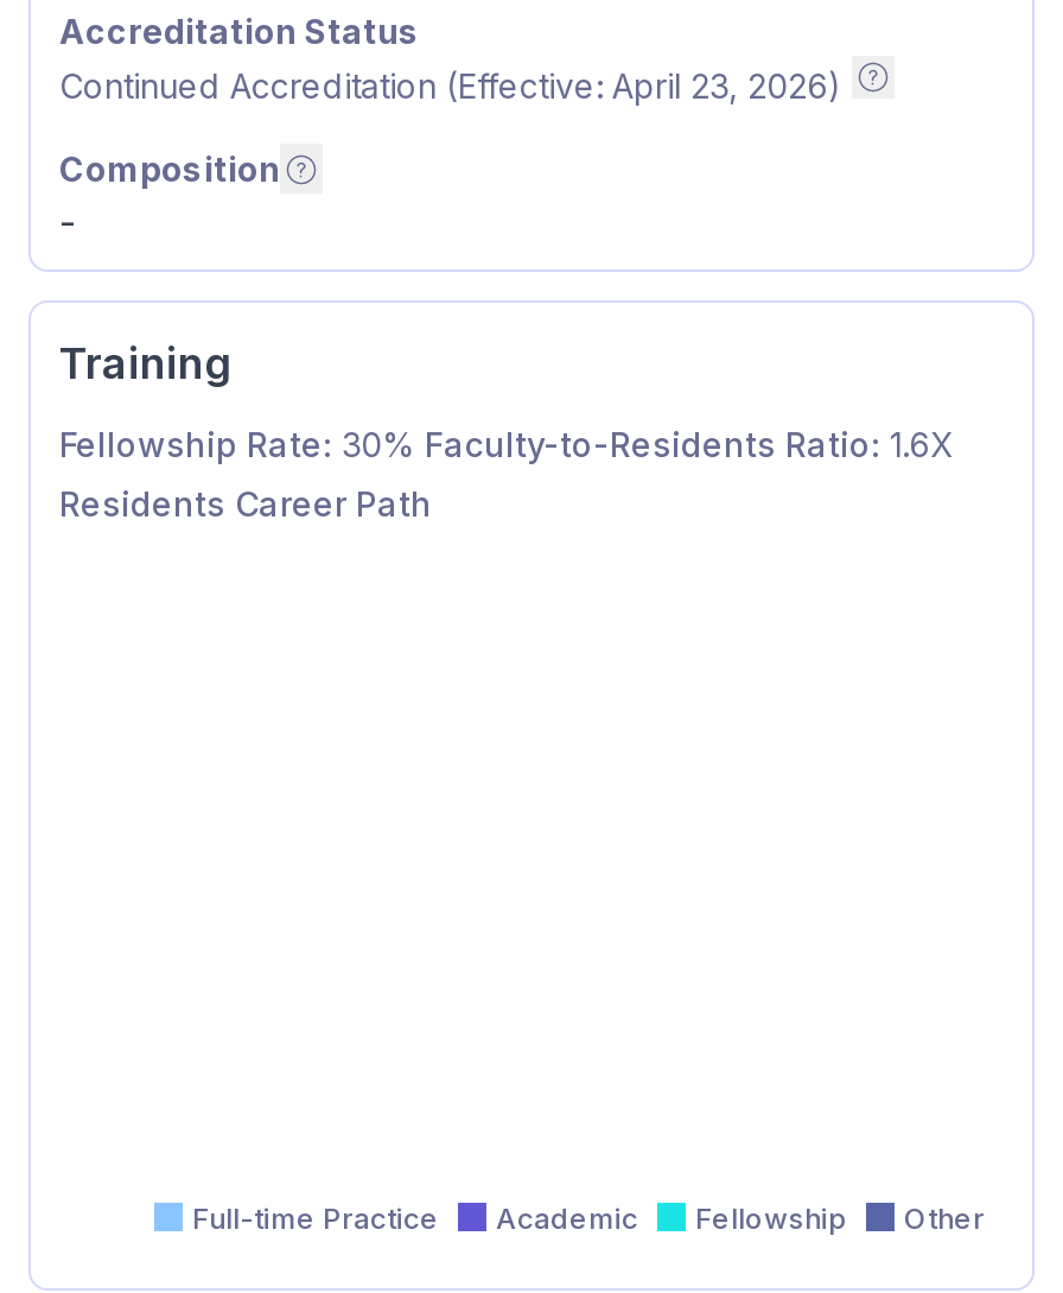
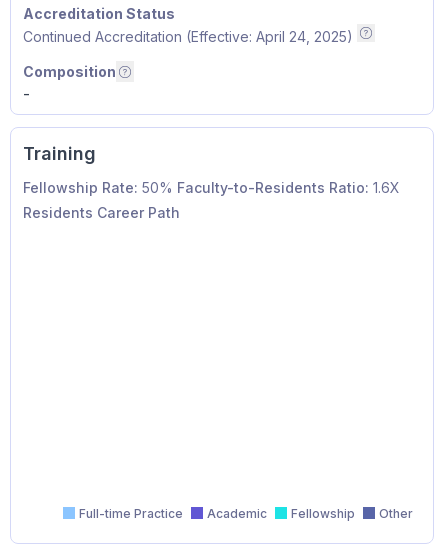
- Continued Accreditation (Effective: April 23, 2026)
+ Continued Accreditation (Effective: April 24, 2025)

- Fellowship Rate: 30% Faculty-to-Residents Ratio: 1.6X
+ Fellowship Rate: 50% Faculty-to-Residents Ratio: 1.6X
